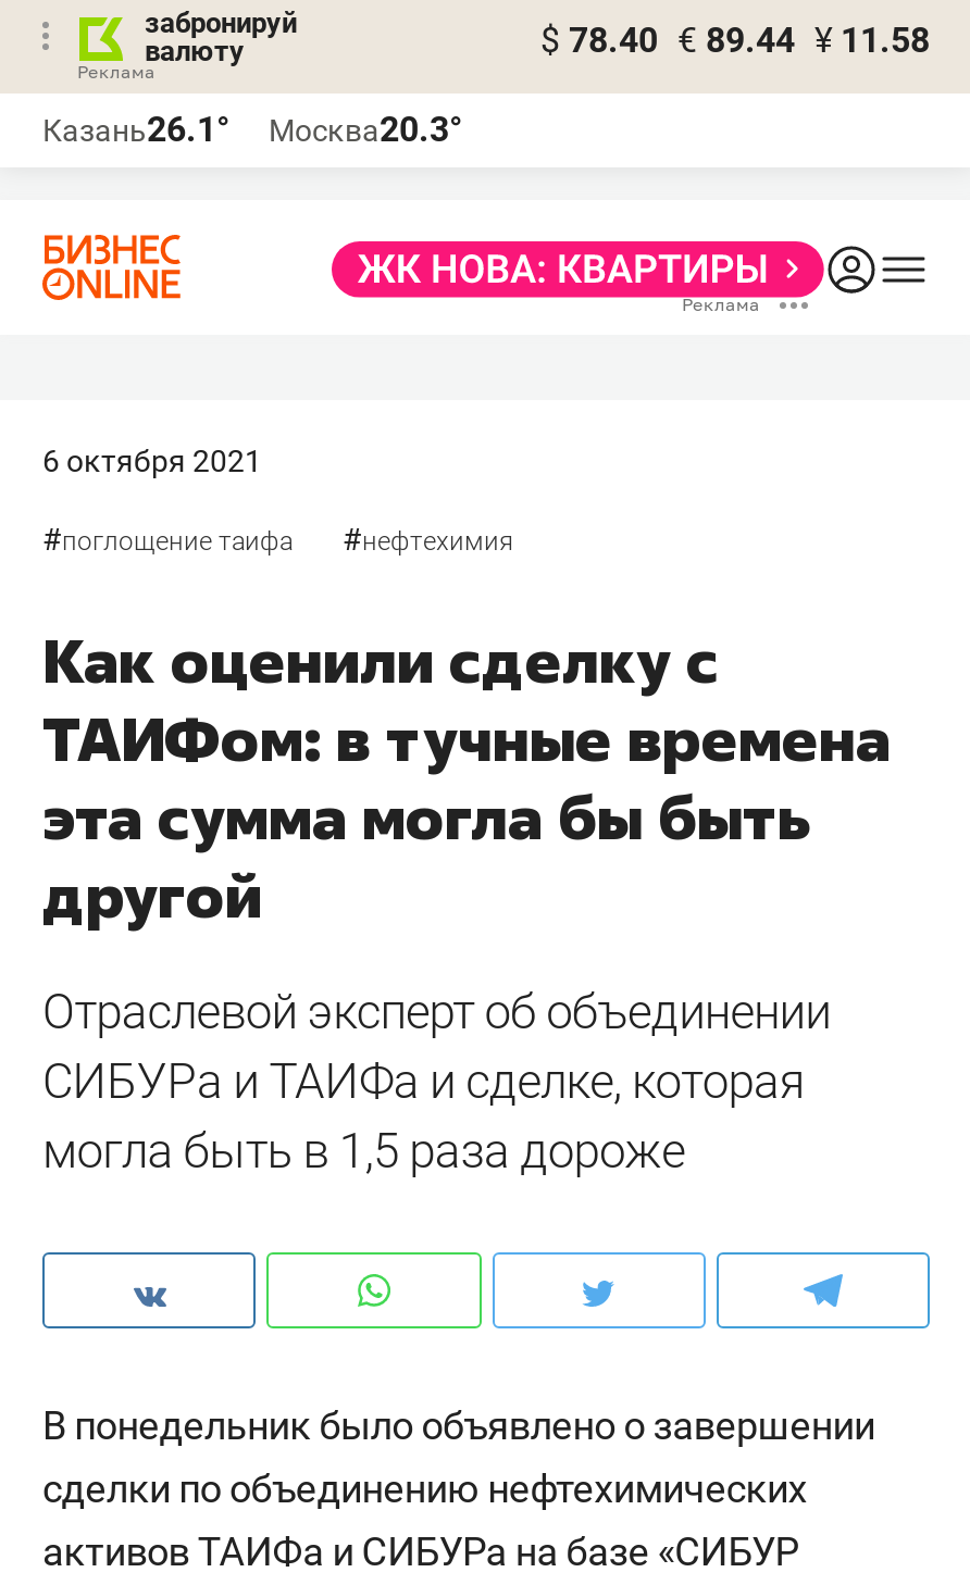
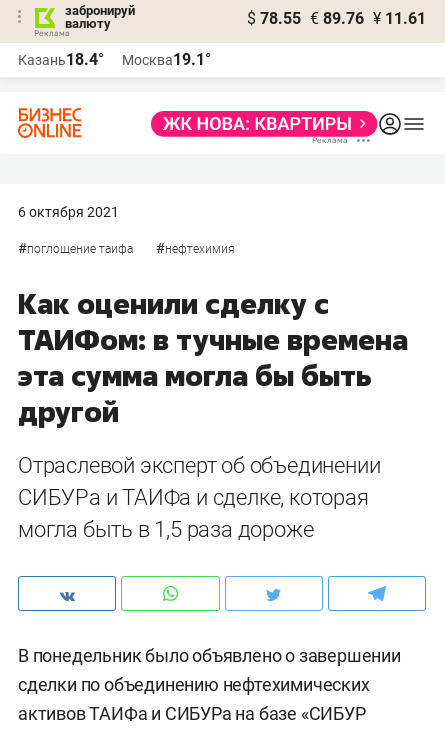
- $ 78.40 € 89.44 ¥ 11.58
+ $ 78.55 € 89.76 ¥ 11.61

- Казань26.1°
+ Казань18.4°

- Москва20.3°
+ Москва19.1°
